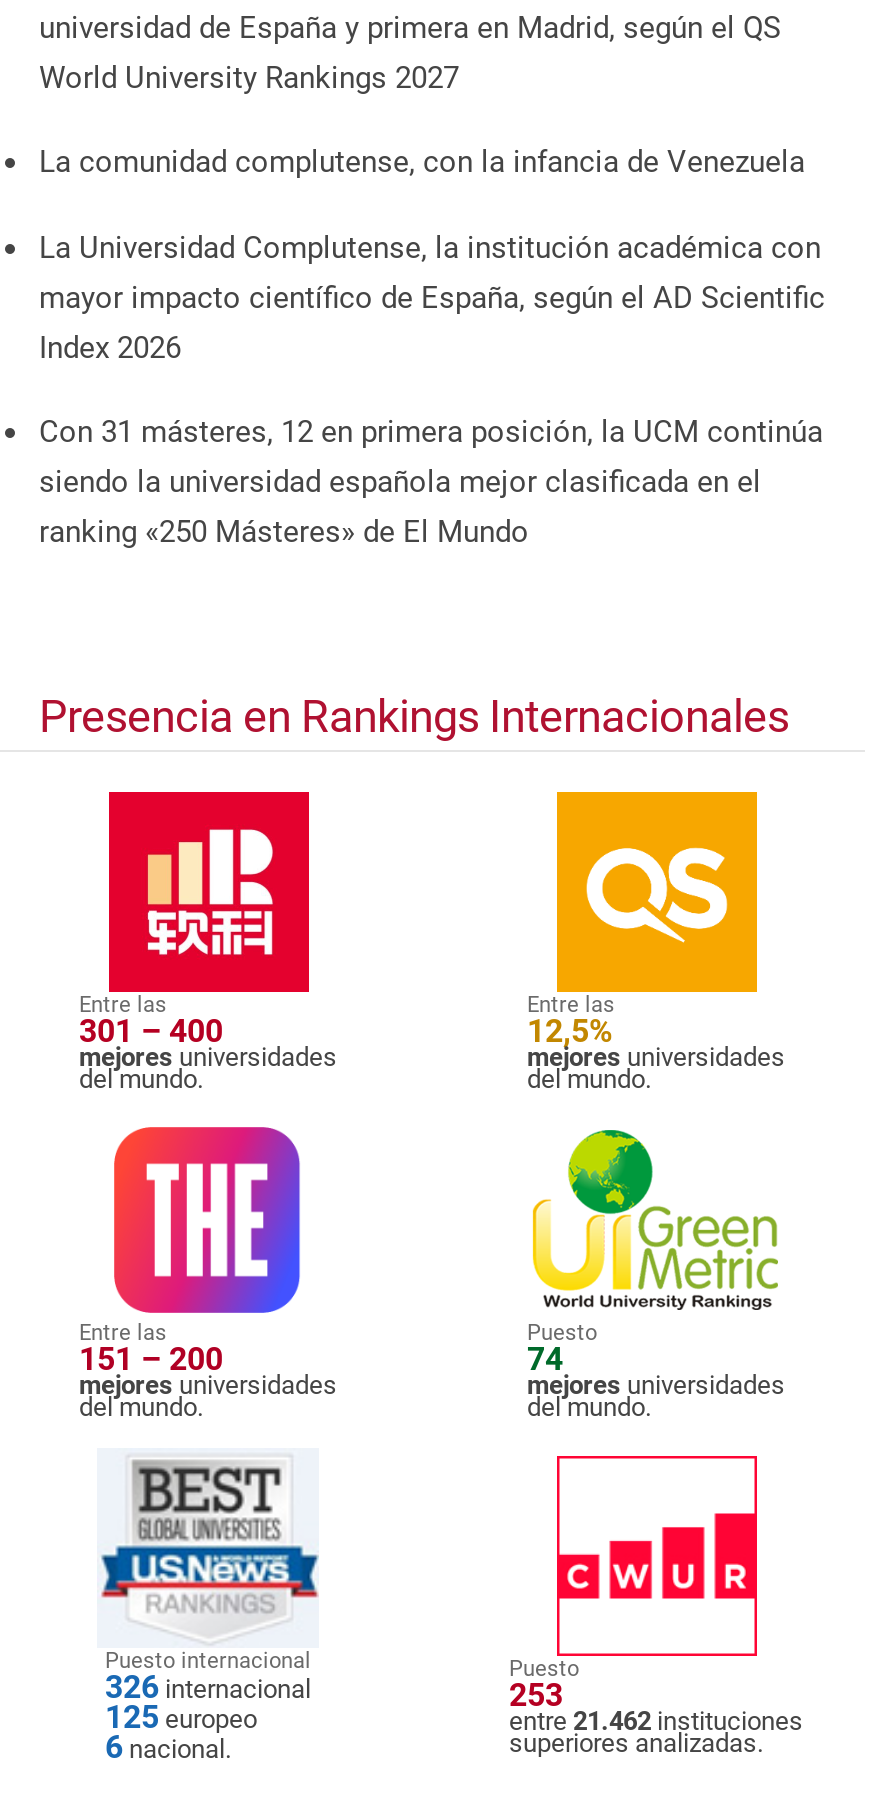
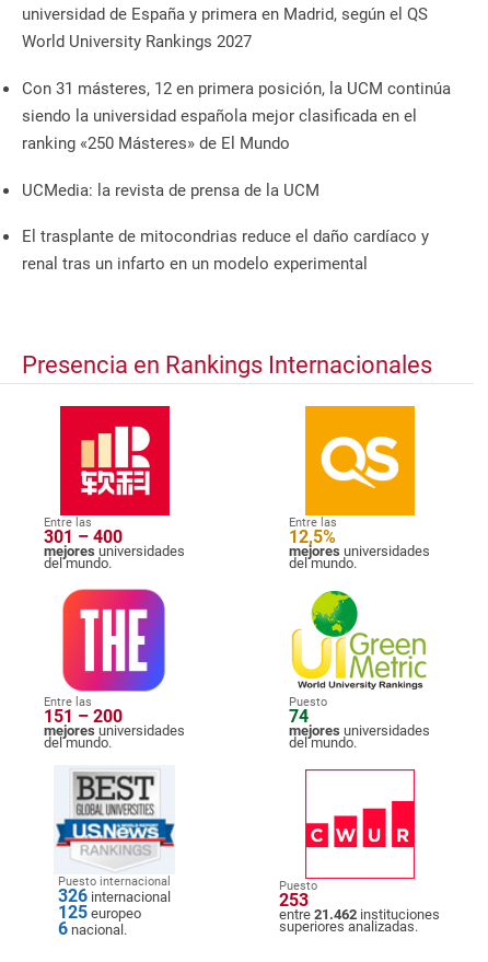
- La comunidad complutense, con la infancia de Venezuela
- La Universidad Complutense, la institución académica con
- mayor impacto científico de España, según el AD Scientific
- Index 2026

moved up: Con 31 másteres, 12 en primera posición, la UCM continúa | siendo la universidad española mejor clasificada en el | ranking «250 Másteres» de El Mundo

+ UCMedia: la revista de prensa de la UCM
+ El trasplante de mitocondrias reduce el daño cardíaco y
+ renal tras un infarto en un modelo experimental
